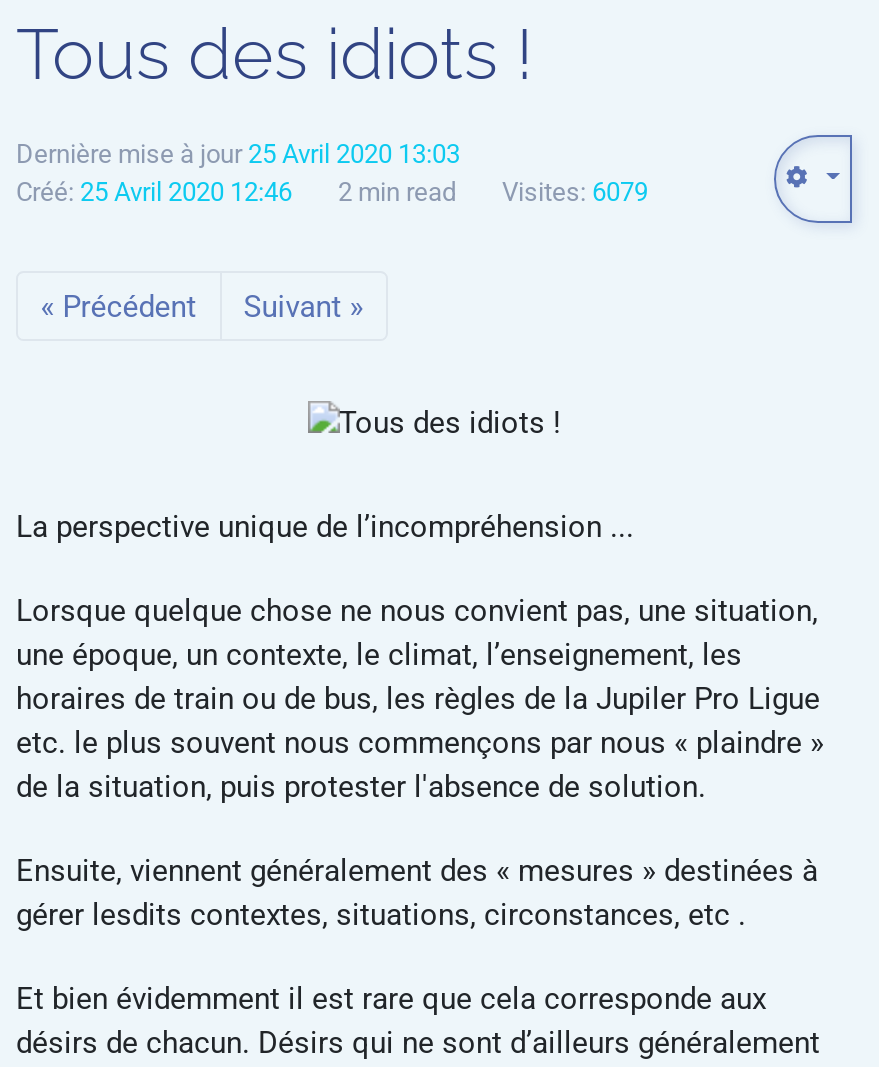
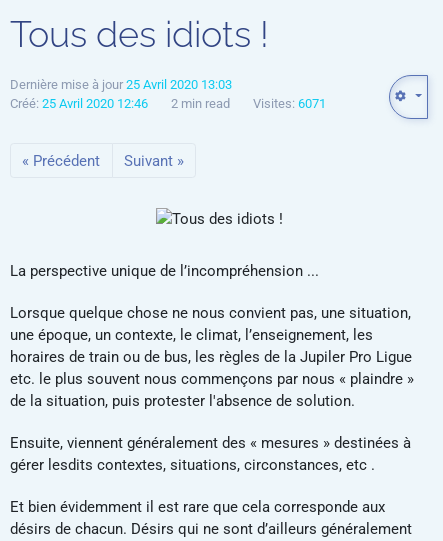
- Créé: 25 Avril 2020 12:46 2 min read Visites: 6079
+ Créé: 25 Avril 2020 12:46 2 min read Visites: 6071
